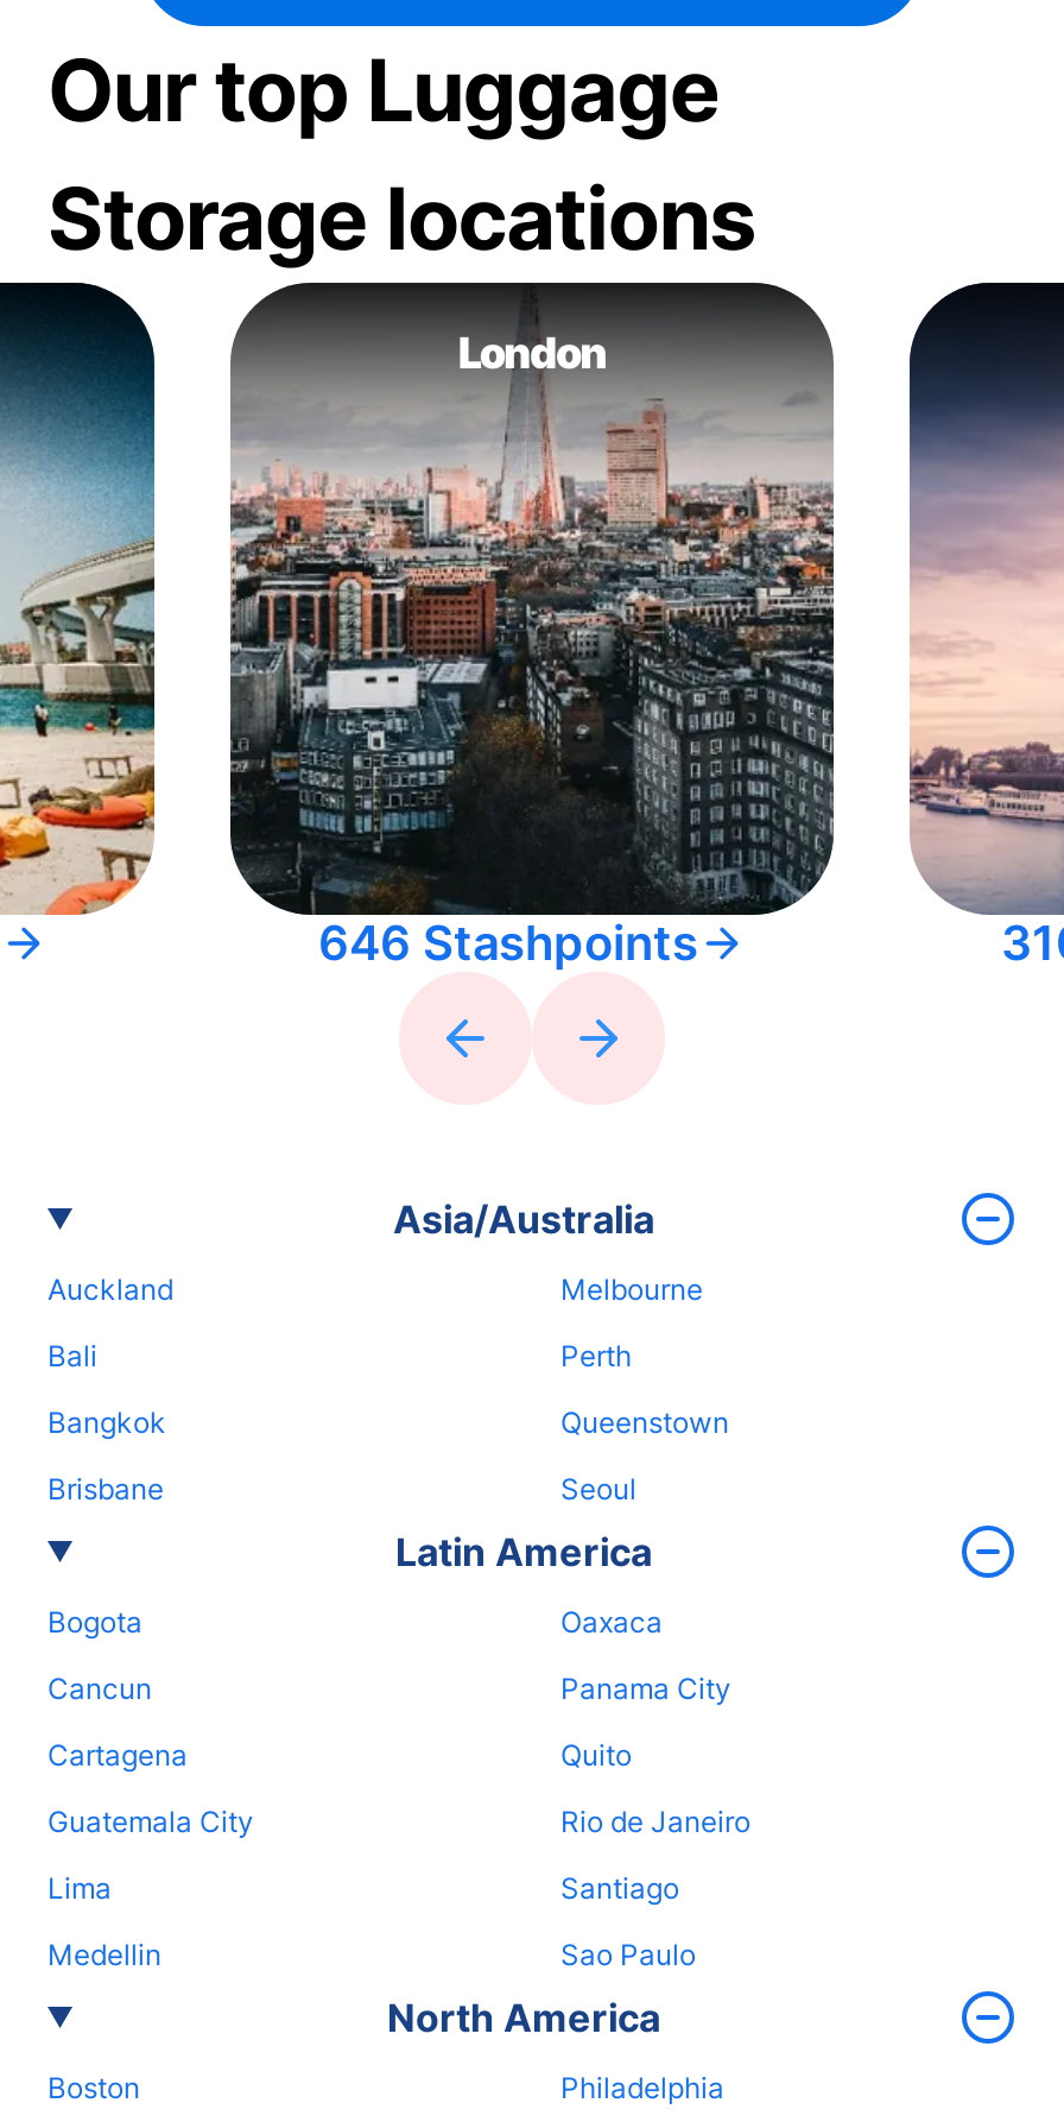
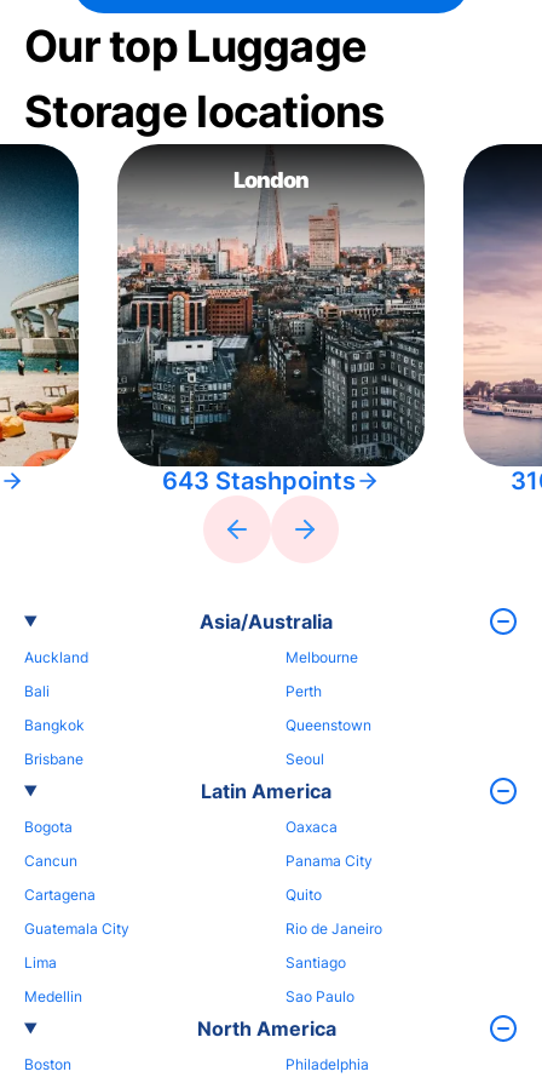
- 646 Stashpoints
+ 643 Stashpoints
